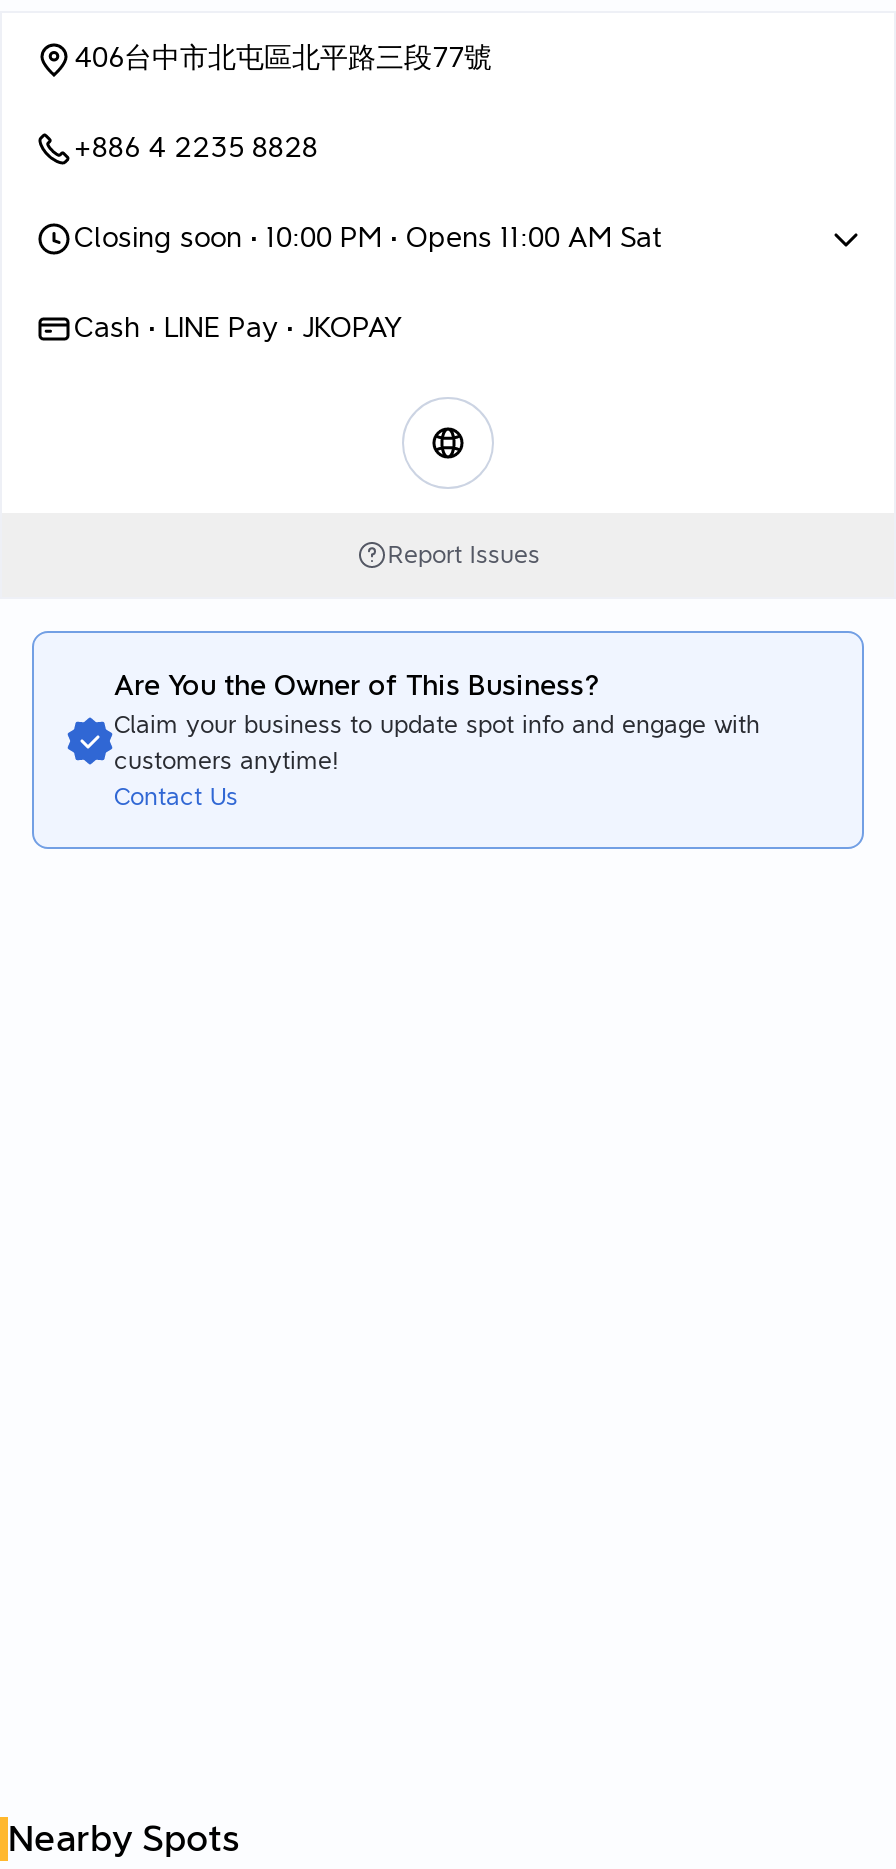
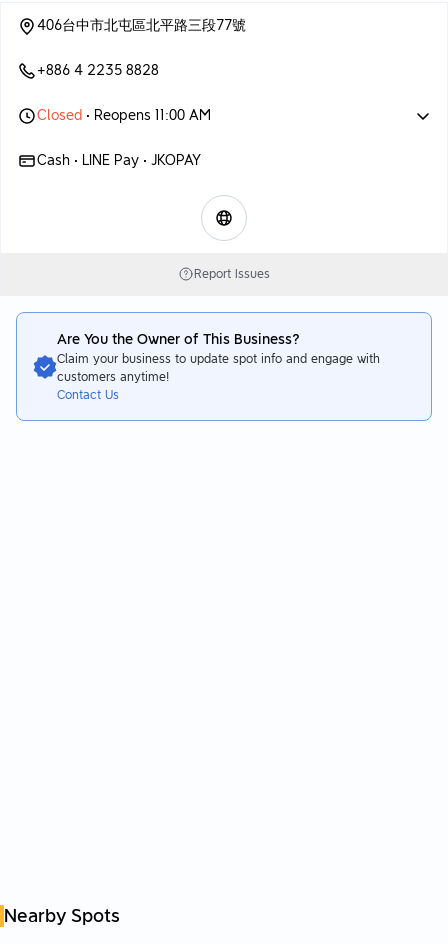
- Closing soon • 10:00 PM • Opens 11:00 AM Sat
+ Closed • Reopens 11:00 AM
